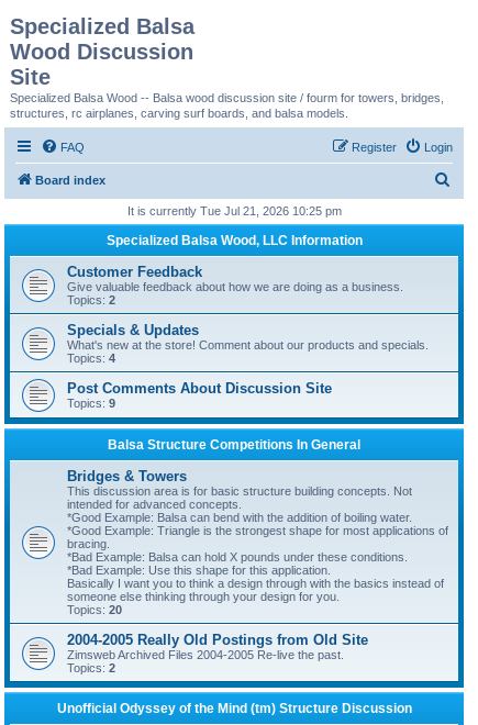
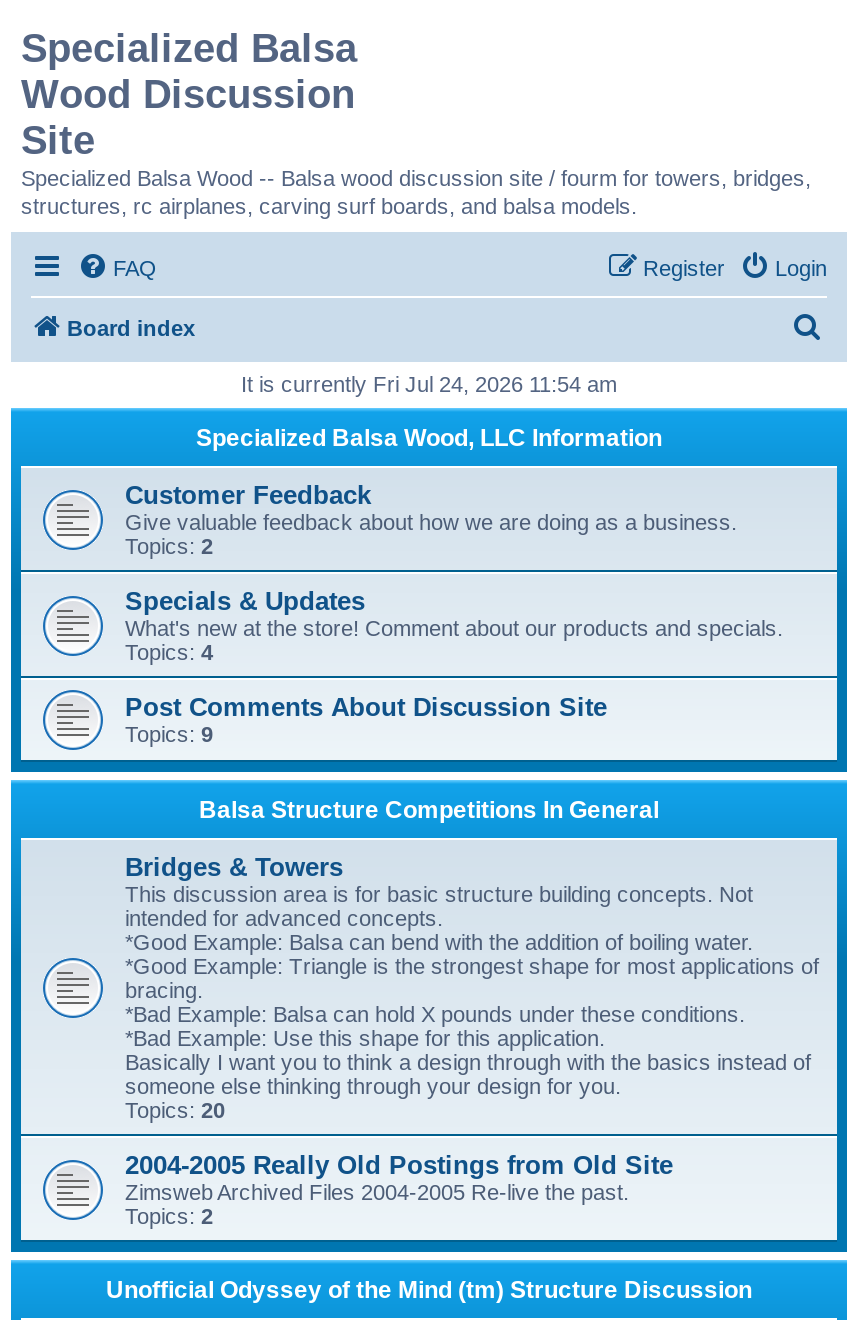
- It is currently Tue Jul 21, 2026 10:25 pm
+ It is currently Fri Jul 24, 2026 11:54 am
